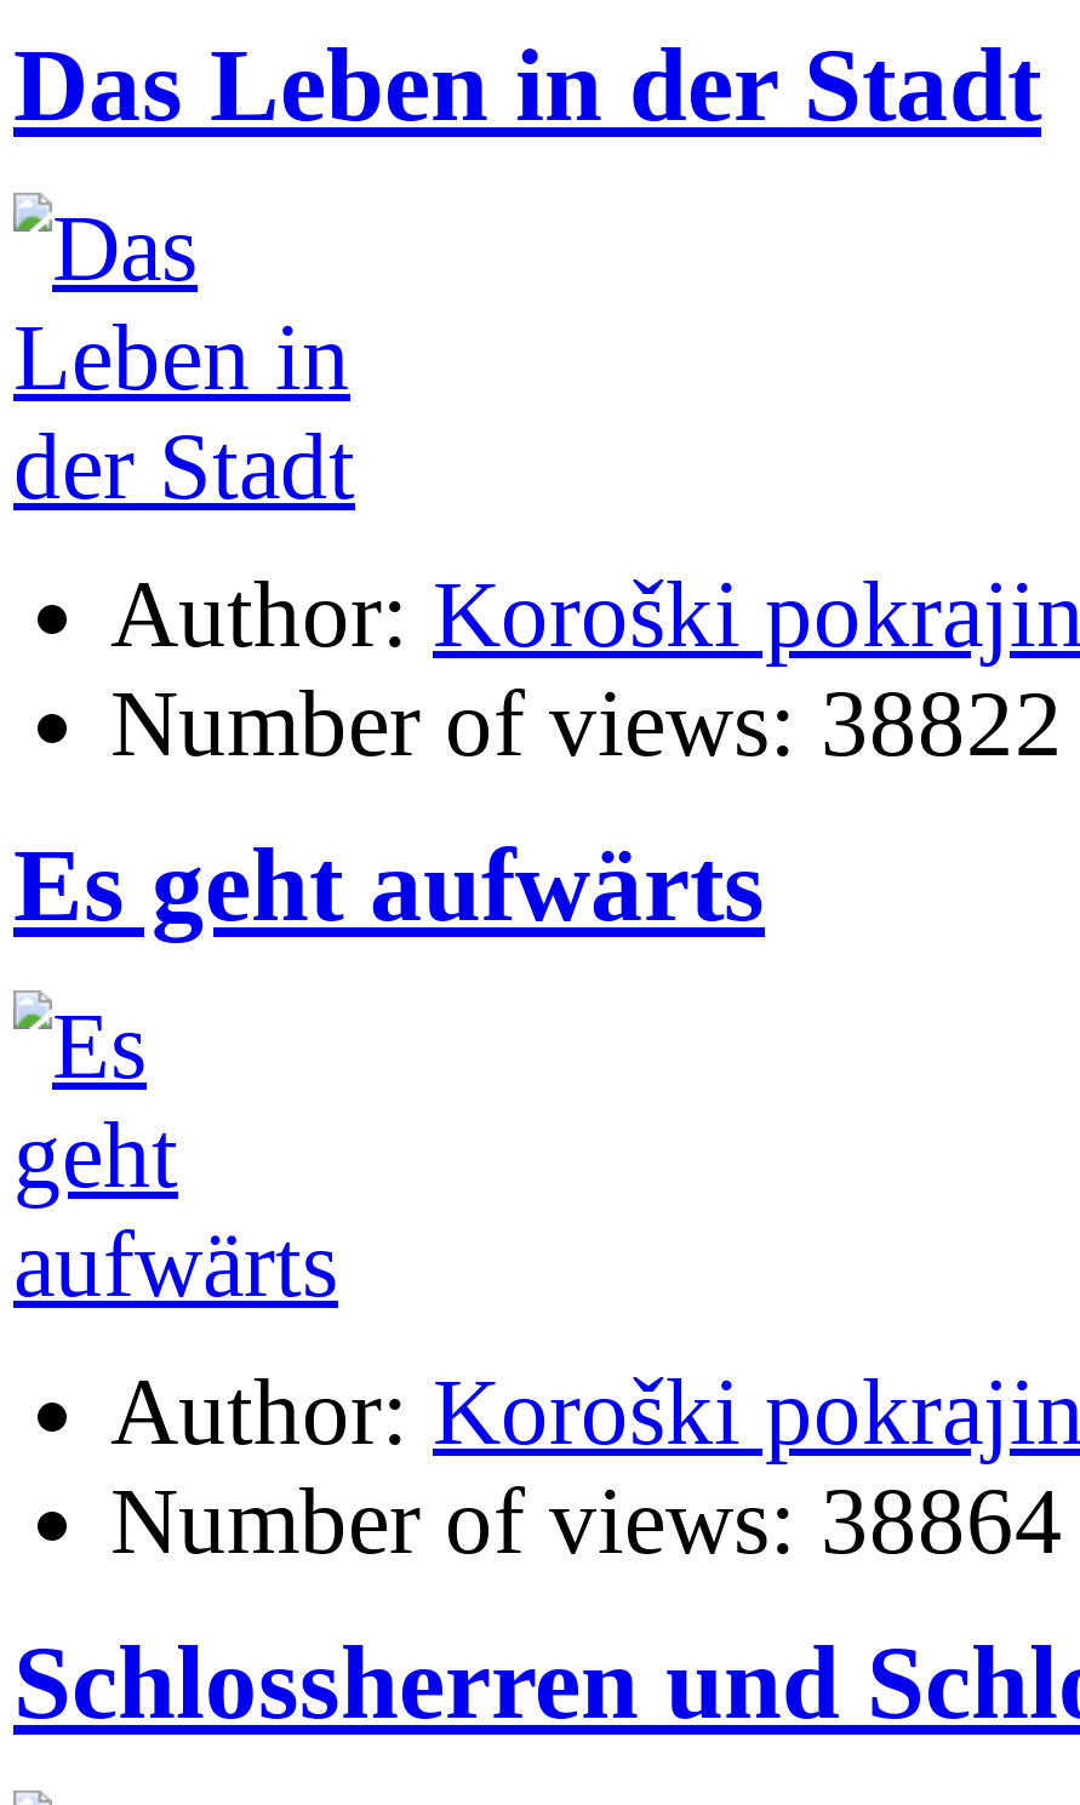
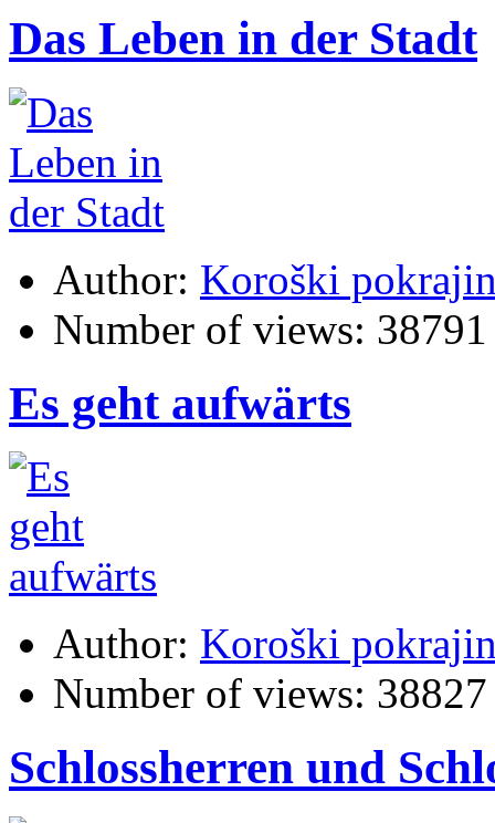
- Number of views: 38822
+ Number of views: 38791

- Number of views: 38864
+ Number of views: 38827
